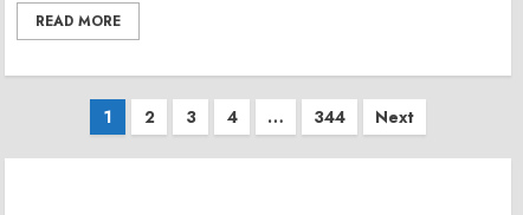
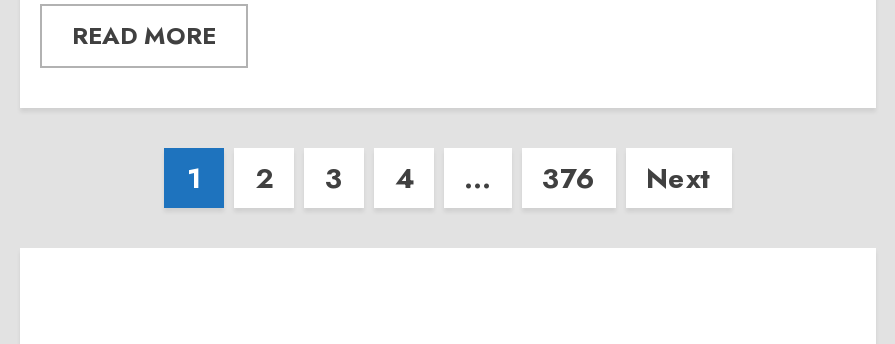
- 344
+ 376
